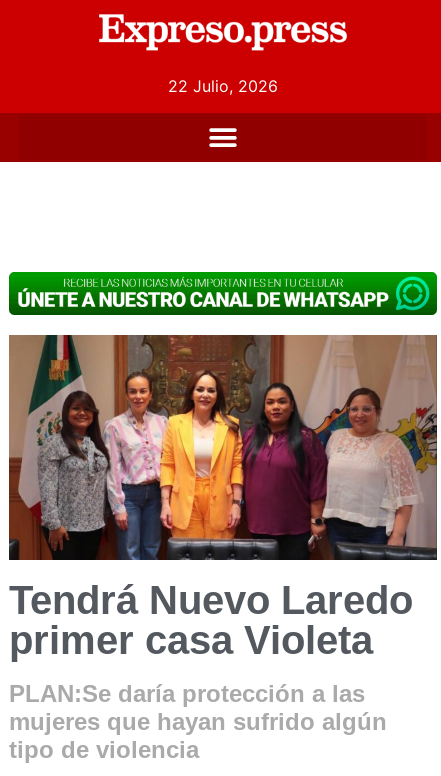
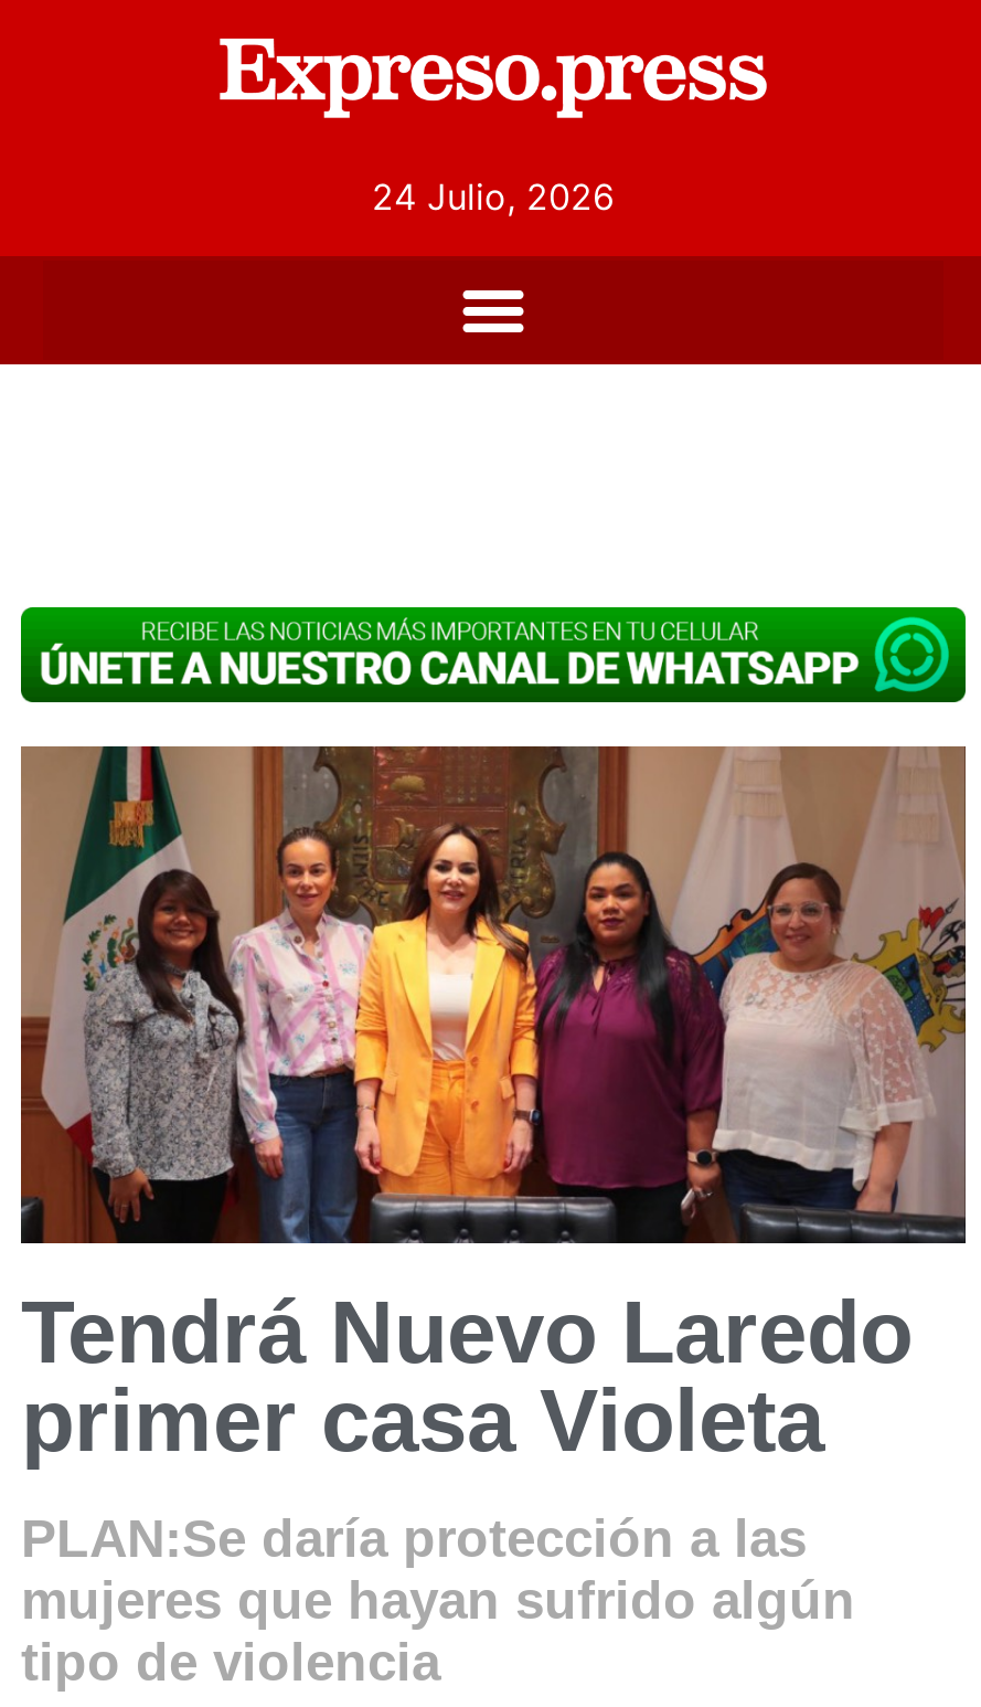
- 22 Julio, 2026
+ 24 Julio, 2026
